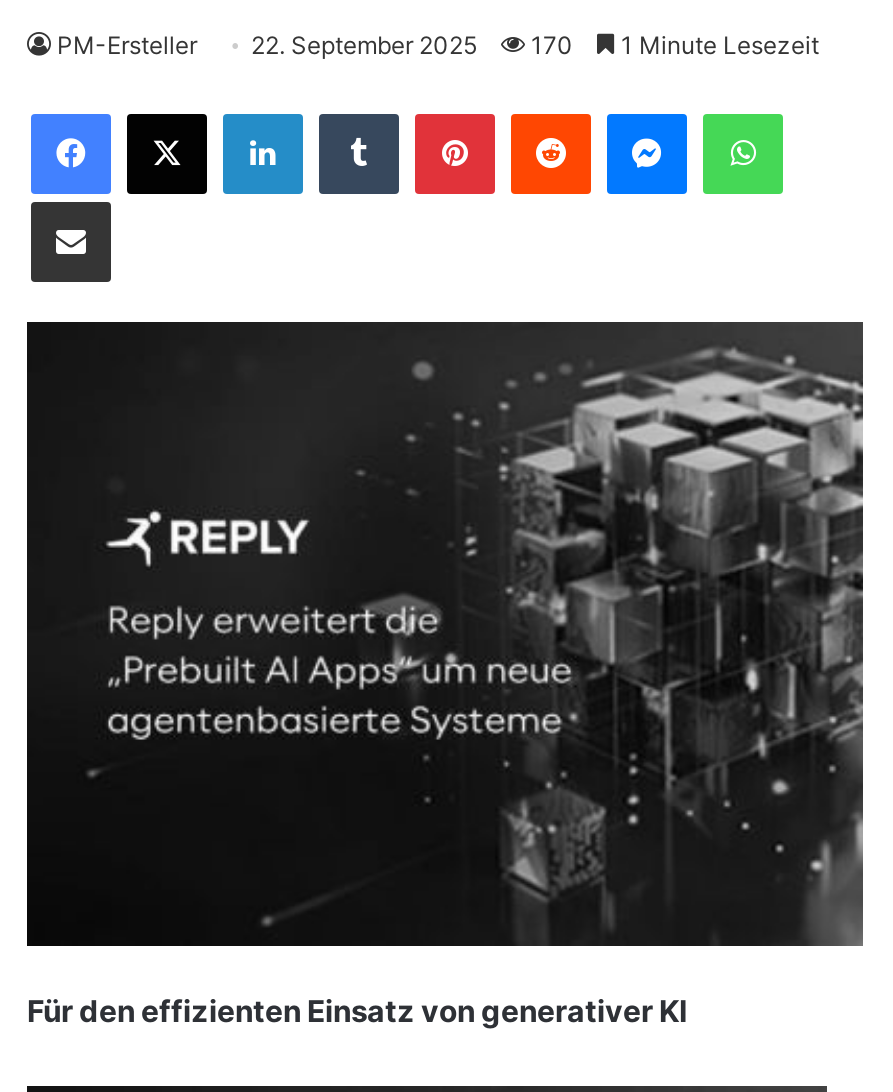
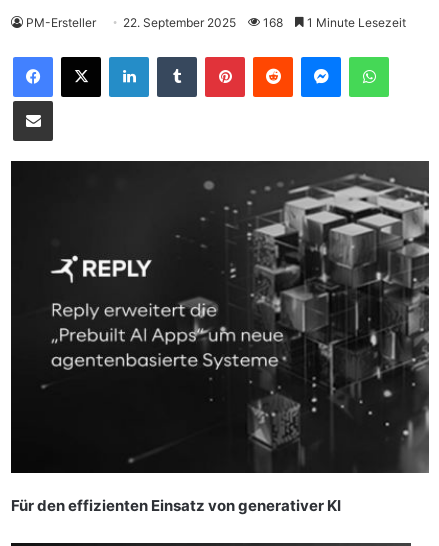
- PM-Ersteller 22. September 2025 170 1 Minute Lesezeit
+ PM-Ersteller 22. September 2025 168 1 Minute Lesezeit
